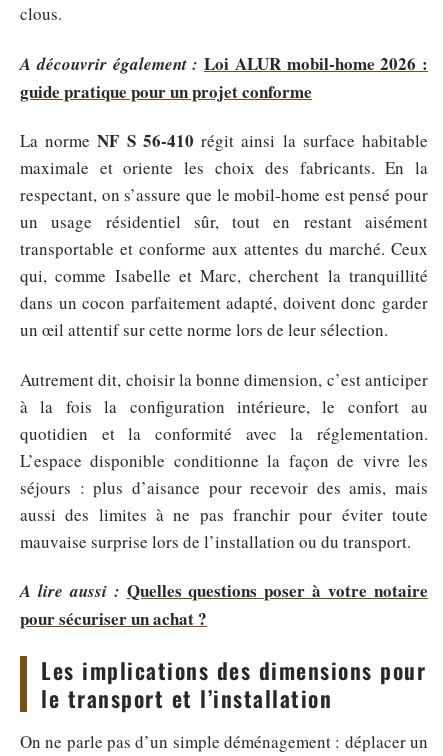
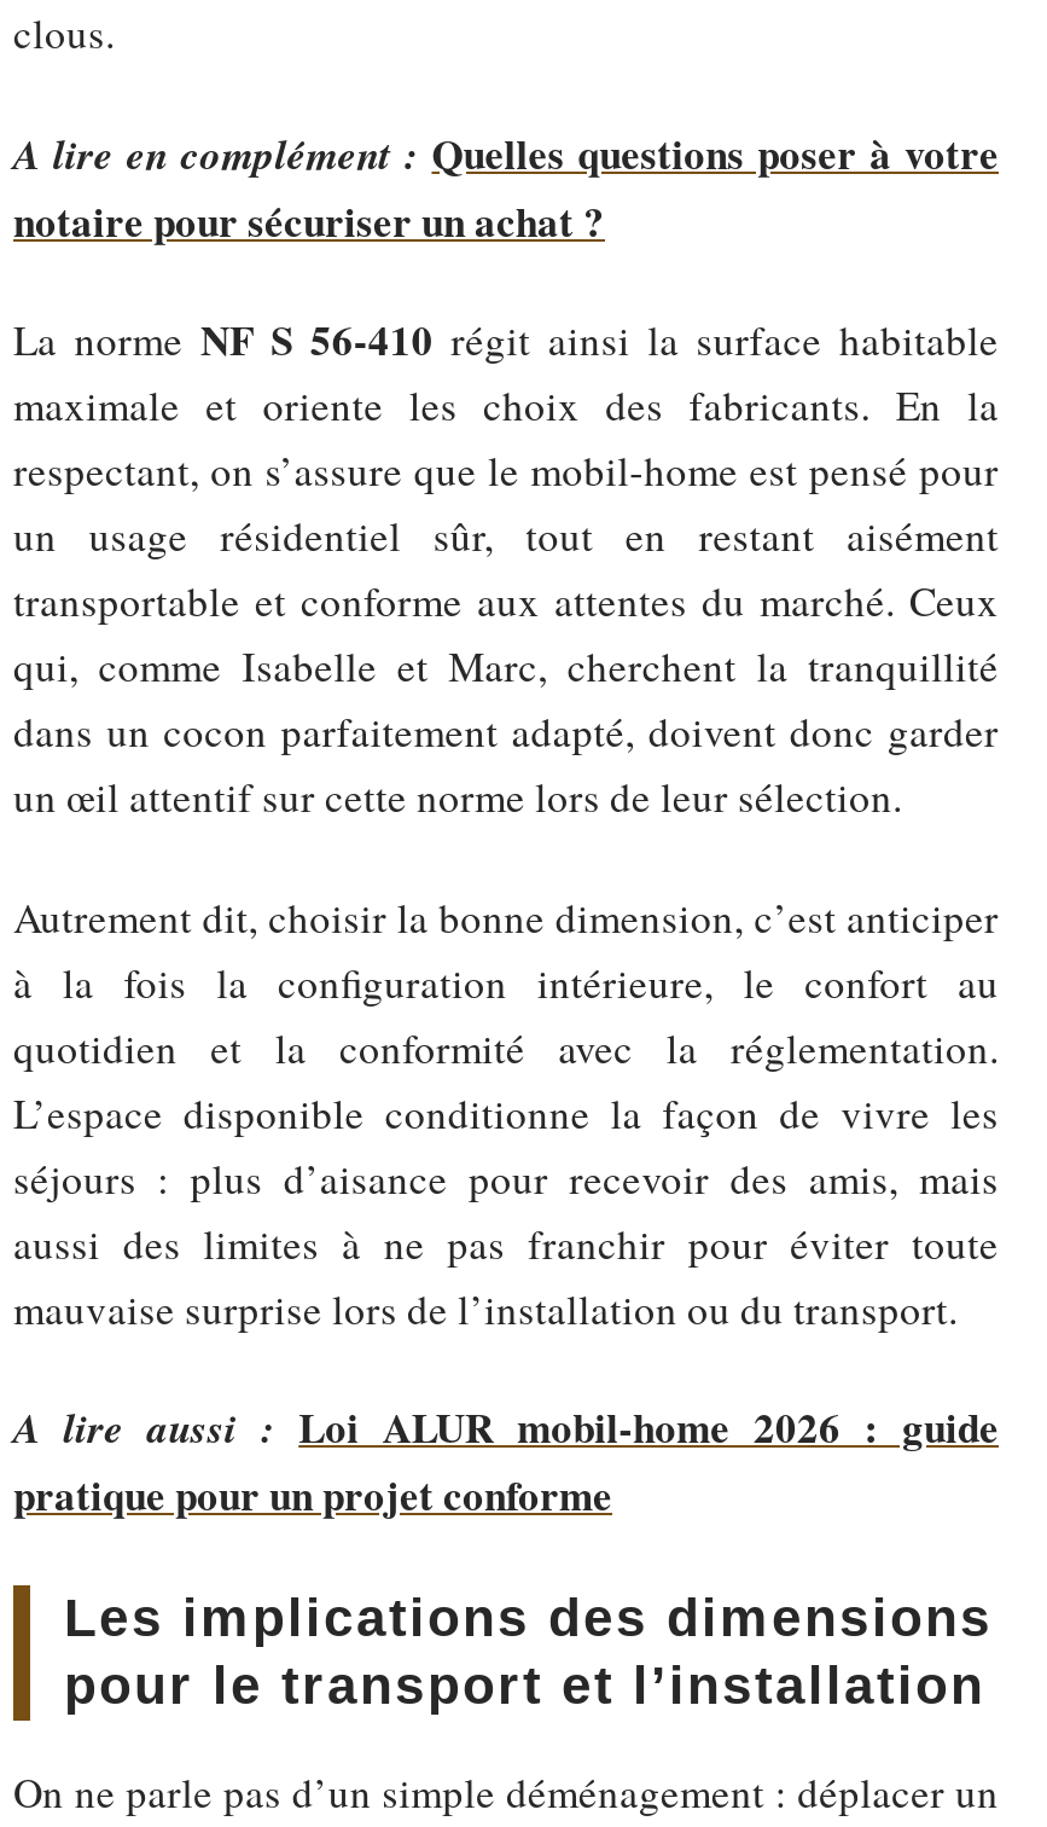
- A découvrir également : Loi ALUR mobil-home 2026 :
- guide pratique pour un projet conforme
+ A lire en complément : Quelles questions poser à votre
+ notaire pour sécuriser un achat ?

- A lire aussi : Quelles questions poser à votre notaire
- pour sécuriser un achat ?
+ A lire aussi : Loi ALUR mobil-home 2026 : guide
+ pratique pour un projet conforme
